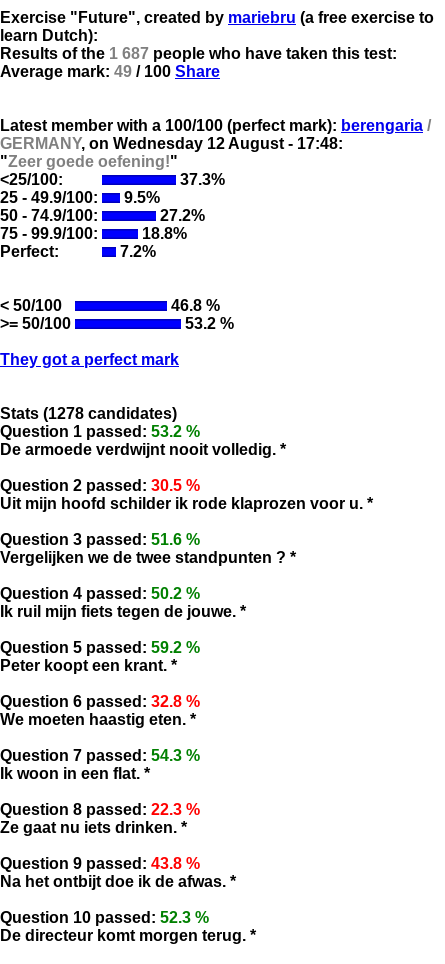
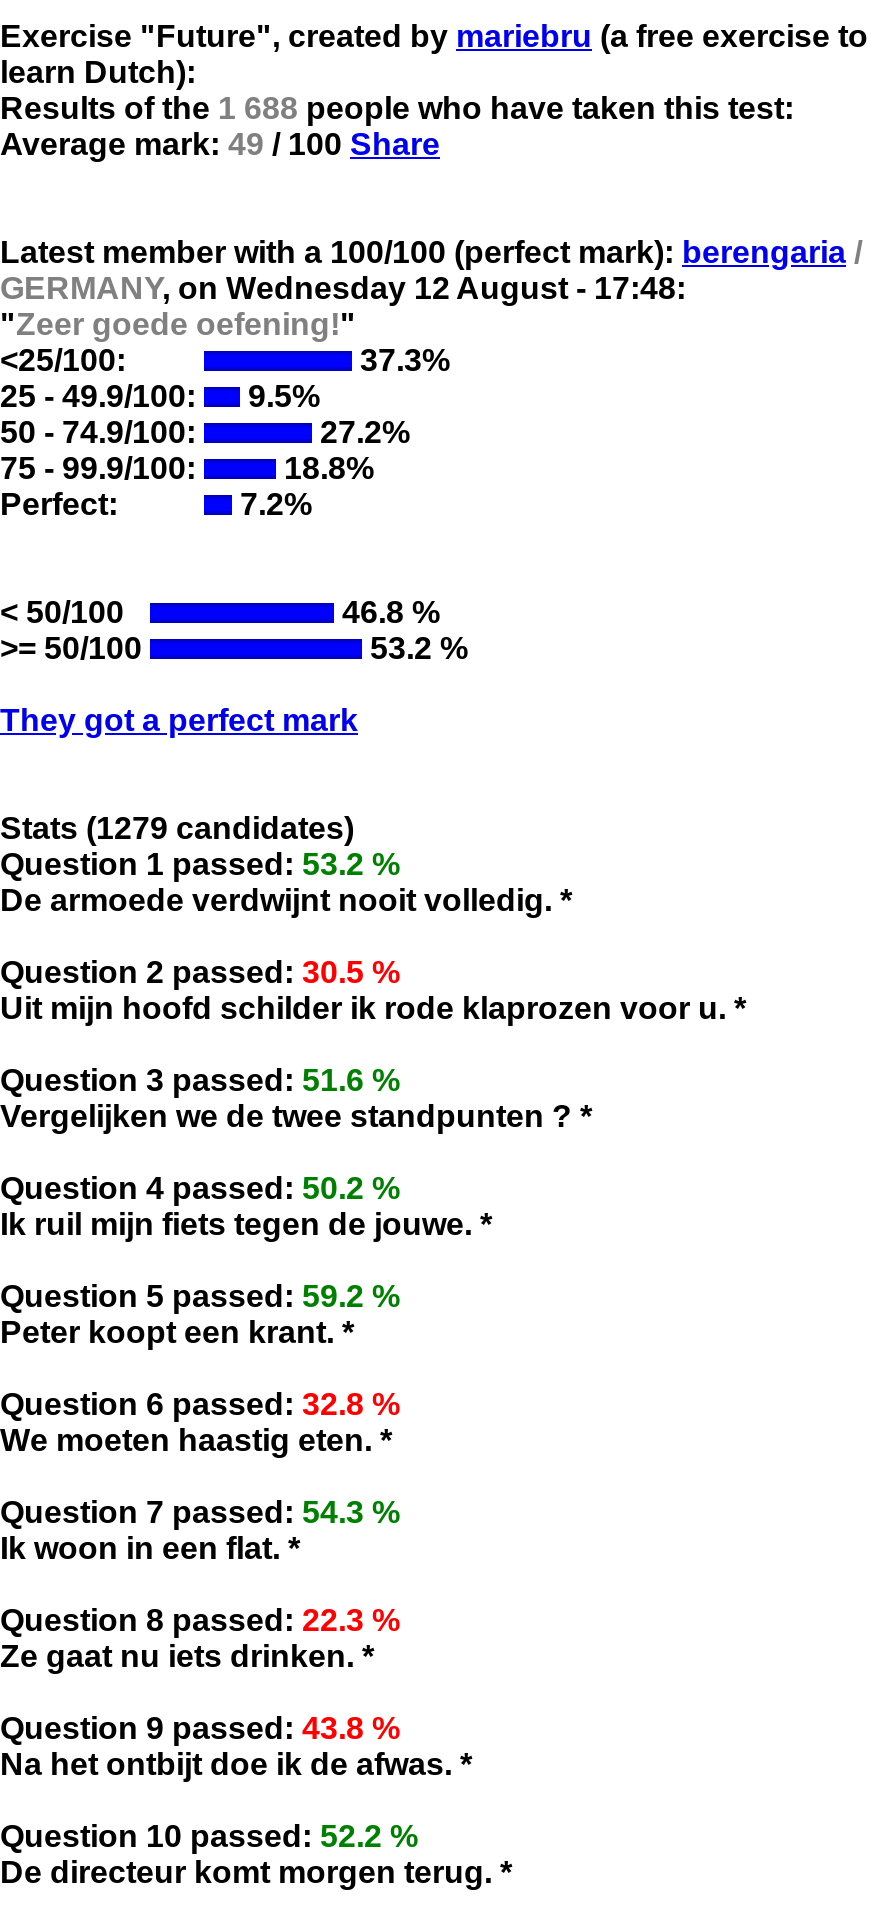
- Results of the 1 687 people who have taken this test:
+ Results of the 1 688 people who have taken this test:

- Stats (1278 candidates)
+ Stats (1279 candidates)

- Question 10 passed: 52.3 %
+ Question 10 passed: 52.2 %
